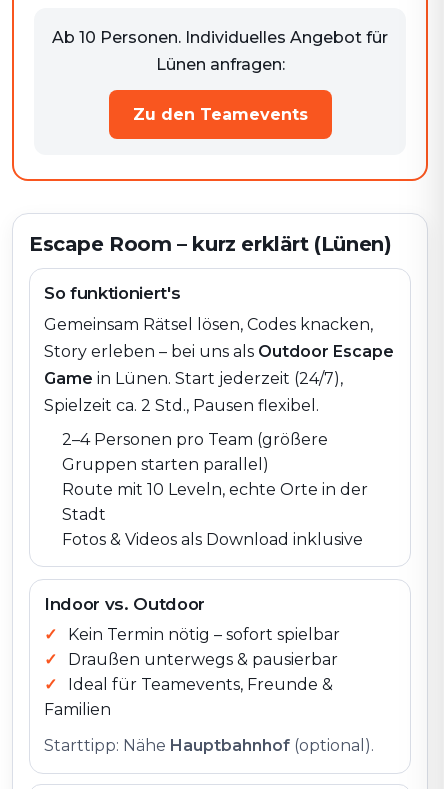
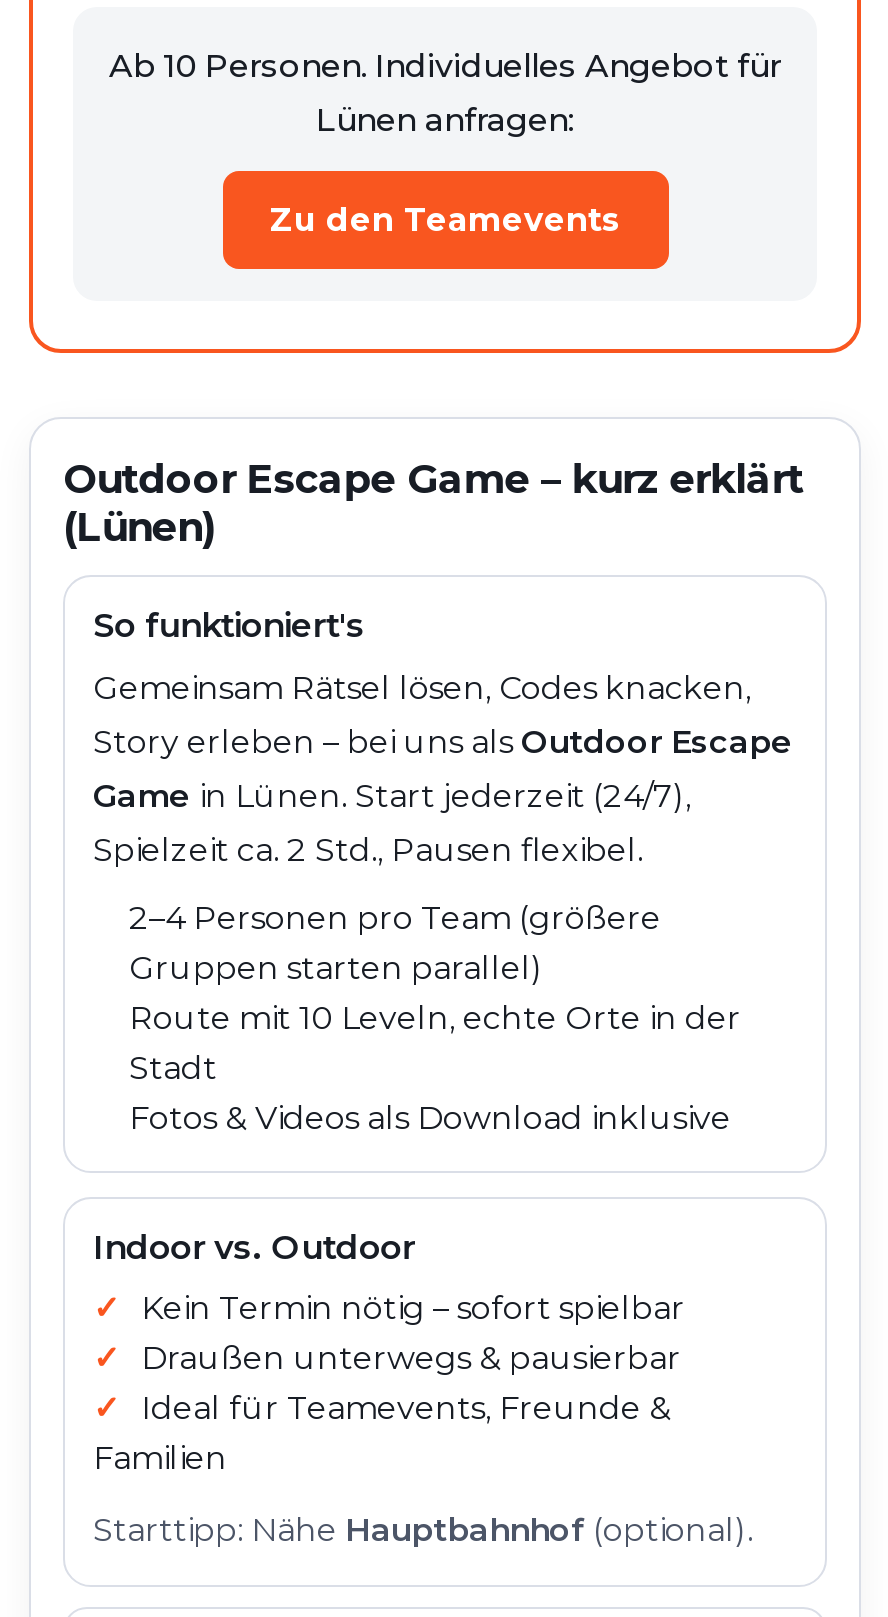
- Escape Room – kurz erklärt (Lünen)
+ Outdoor Escape Game – kurz erklärt
+ (Lünen)
